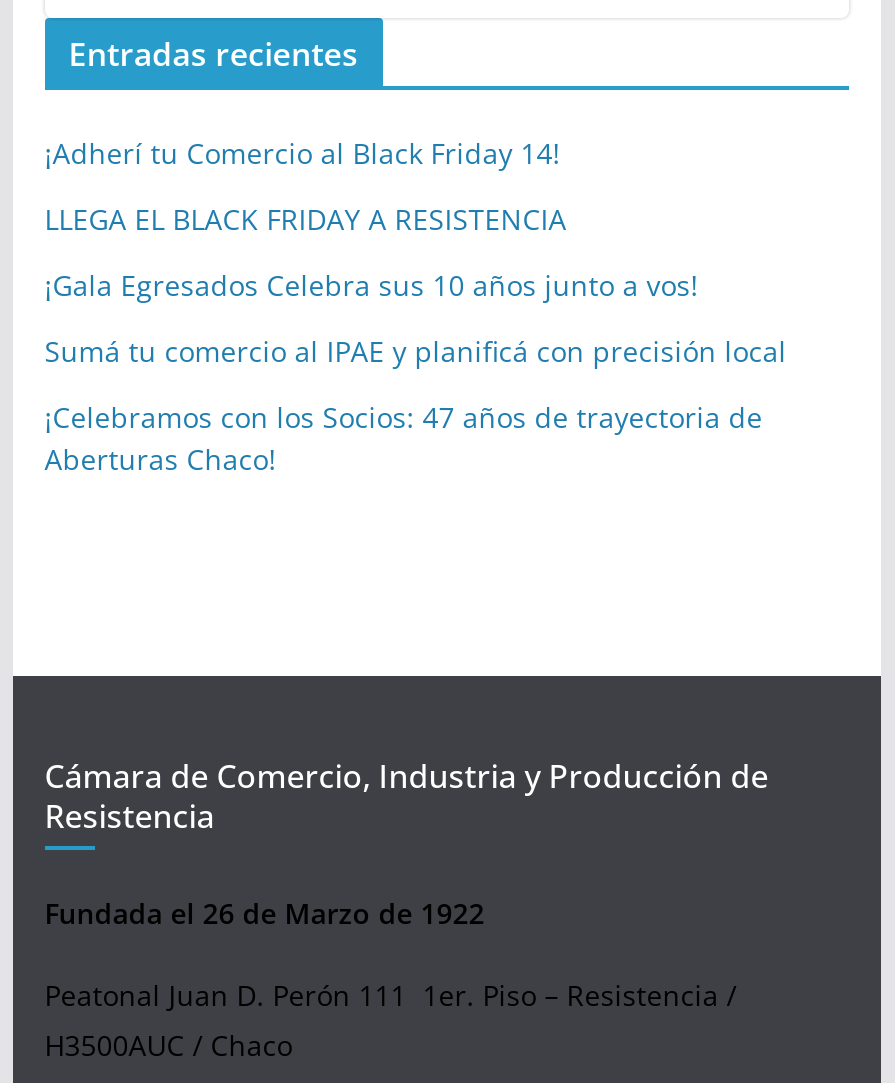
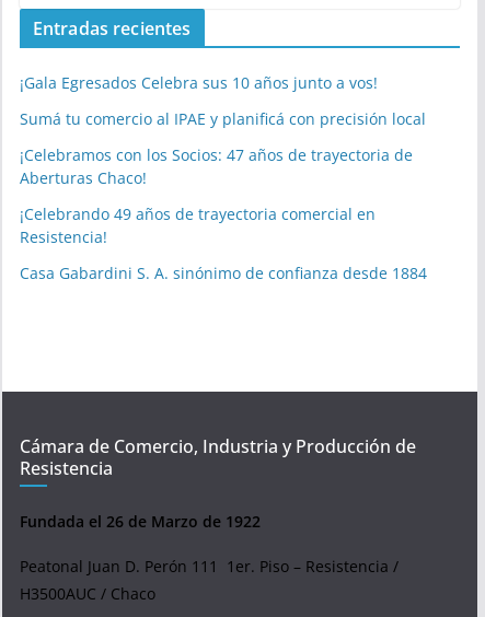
- ¡Adherí tu Comercio al Black Friday 14!
- LLEGA EL BLACK FRIDAY A RESISTENCIA

moved up: ¡Gala Egresados Celebra sus 10 años junto a vos! | Sumá tu comercio al IPAE y planificá con precisión local | ¡Celebramos con los Socios: 47 años de trayectoria de | Aberturas Chaco!

+ ¡Celebrando 49 años de trayectoria comercial en
+ Resistencia!
+ Casa Gabardini S. A. sinónimo de confianza desde 1884
